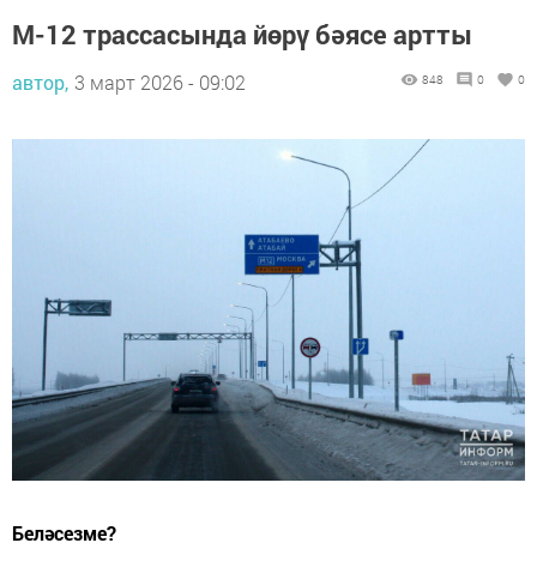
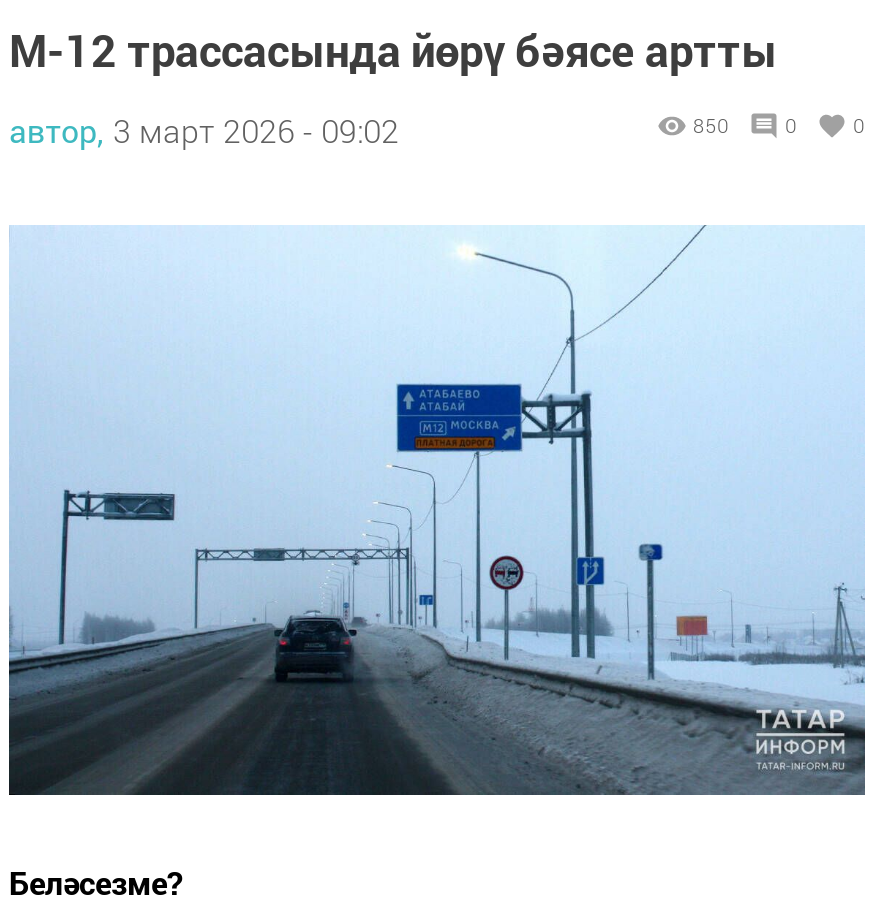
- 848
+ 850
